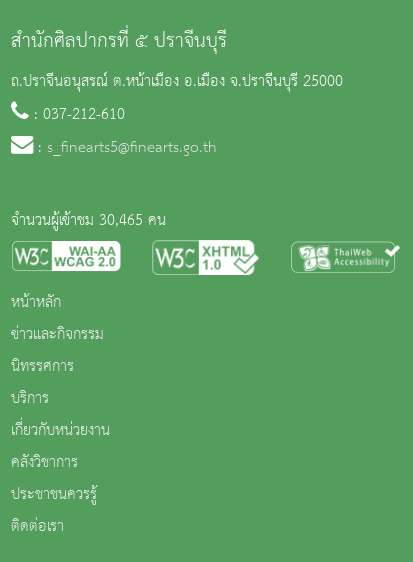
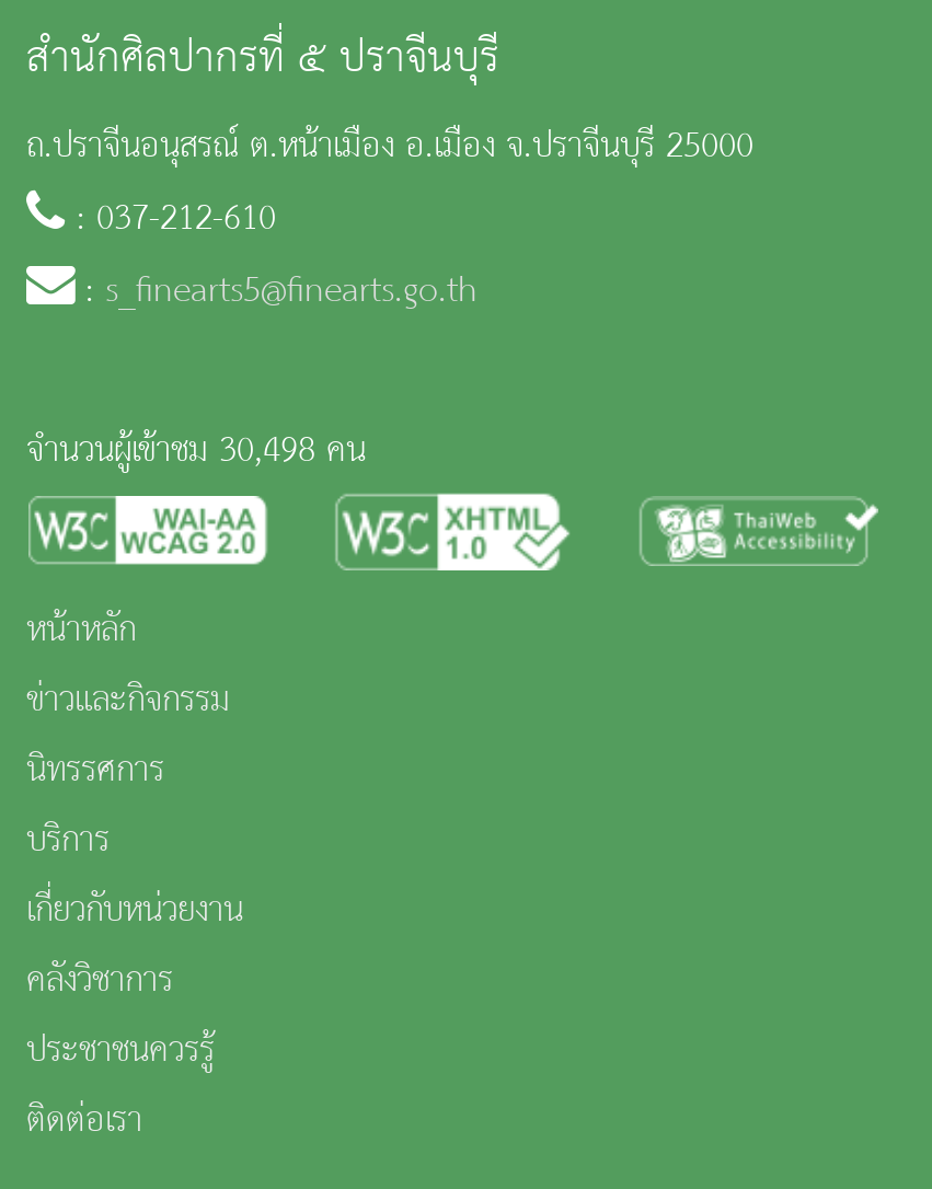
- จำนวนผู้เข้าชม 30,465 คน
+ จำนวนผู้เข้าชม 30,498 คน
